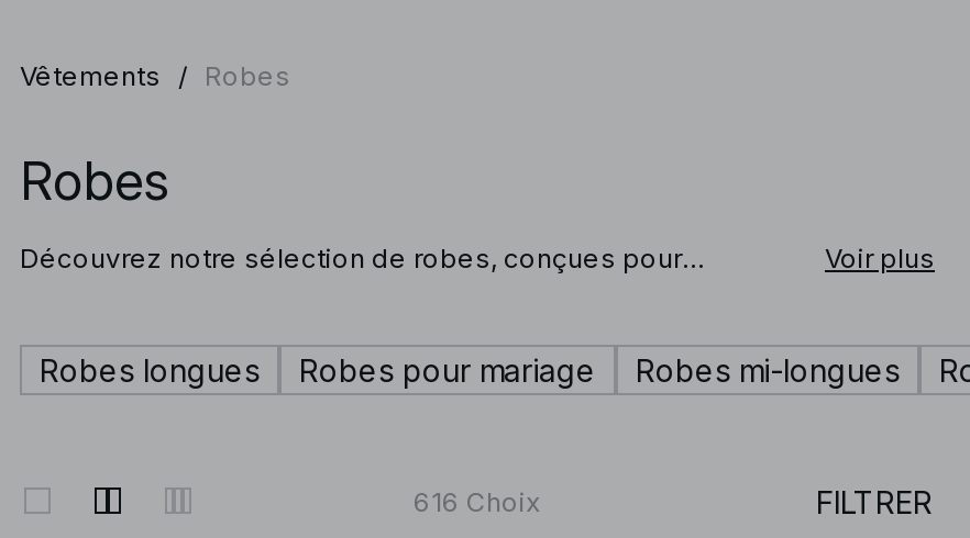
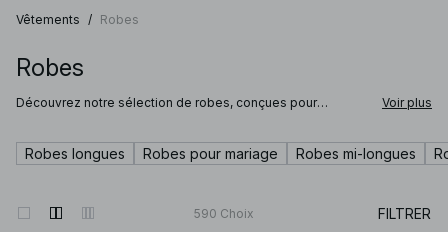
- 616 Choix
+ 590 Choix
